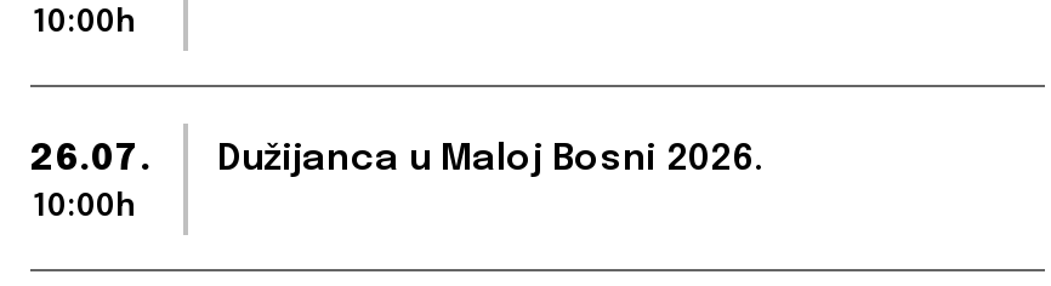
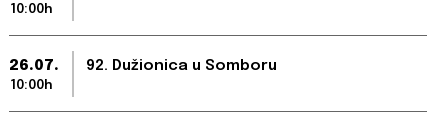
- Dužijanca u Maloj Bosni 2026.
+ 92. Dužionica u Somboru
